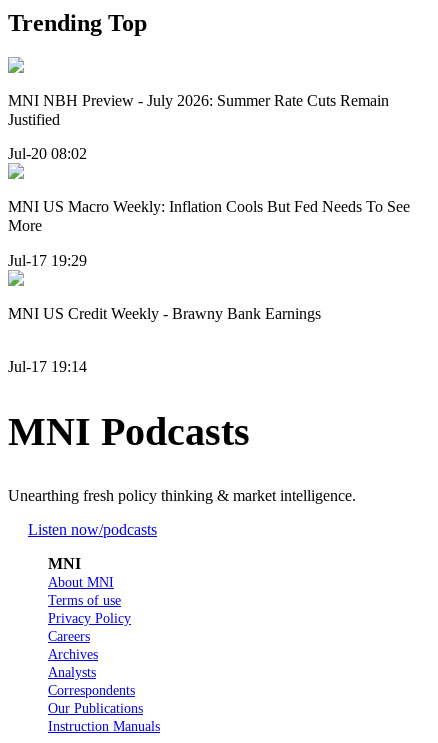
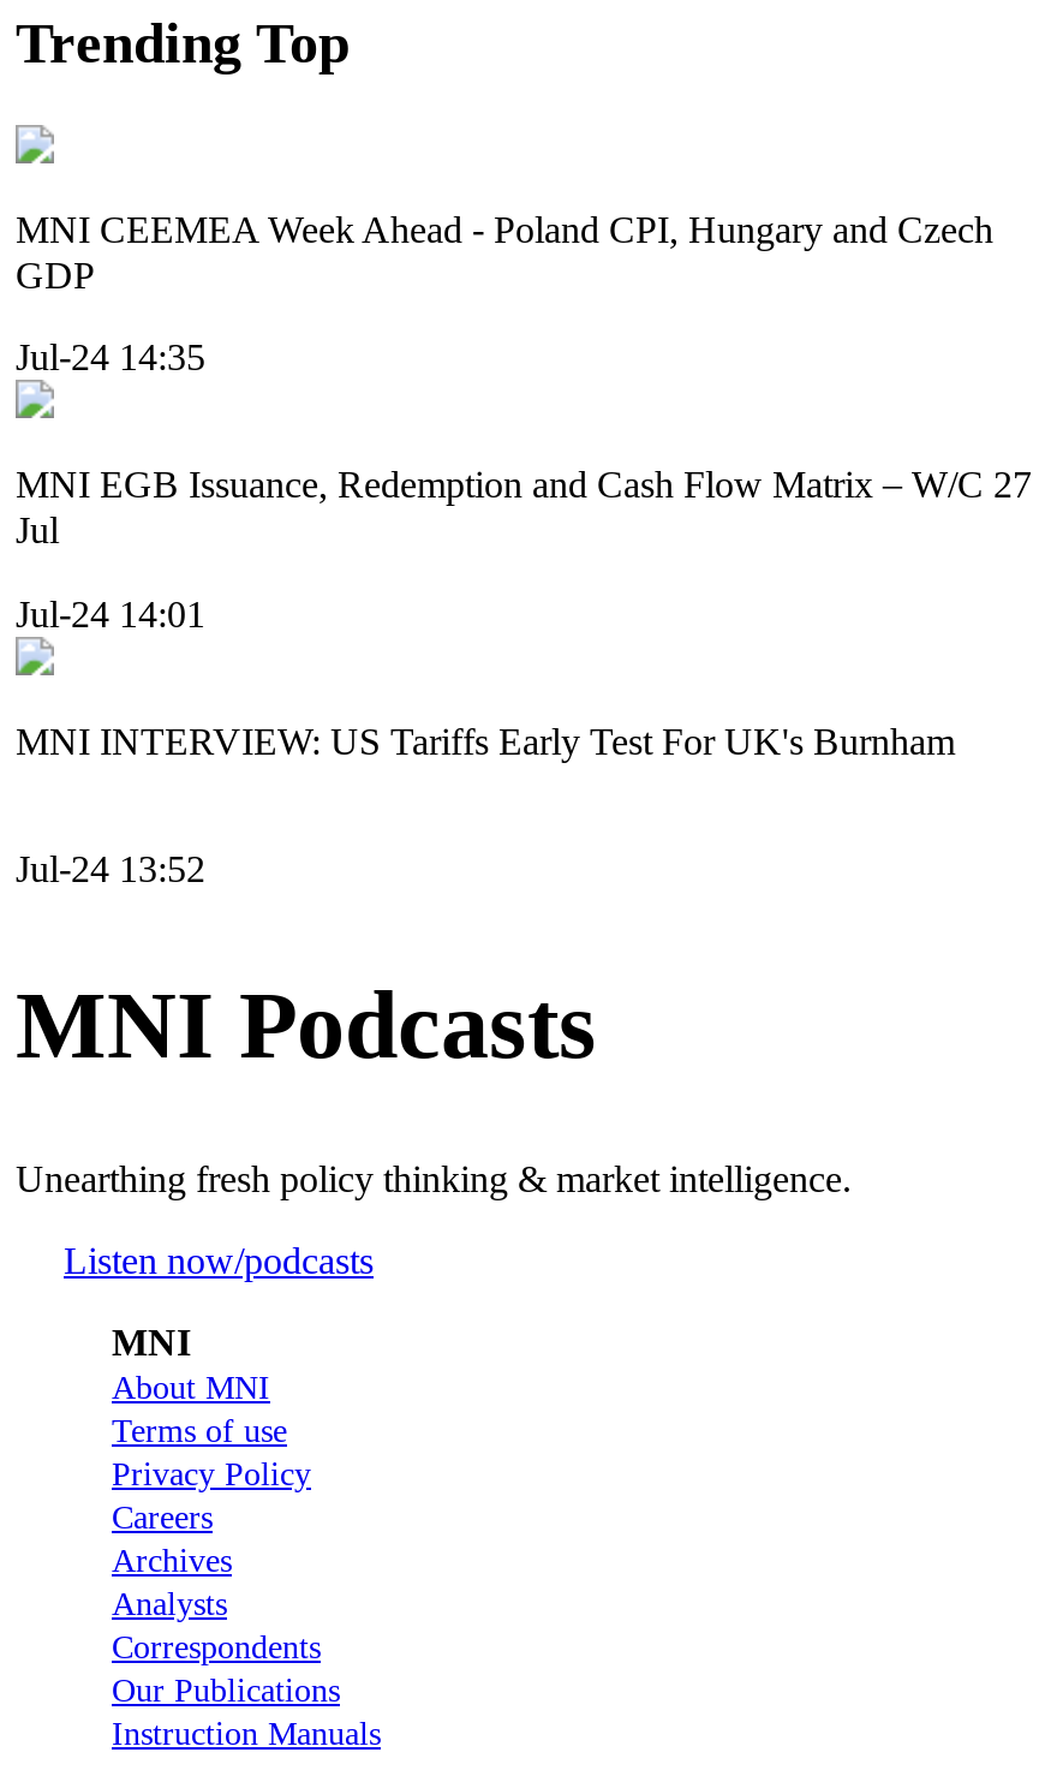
- MNI NBH Preview - July 2026: Summer Rate Cuts Remain
- Justified
+ MNI CEEMEA Week Ahead - Poland CPI, Hungary and Czech
+ GDP

- Jul-20 08:02
+ Jul-24 14:35

- MNI US Macro Weekly: Inflation Cools But Fed Needs To See
- More
+ MNI EGB Issuance, Redemption and Cash Flow Matrix – W/C 27
+ Jul

- Jul-17 19:29
+ Jul-24 14:01

- MNI US Credit Weekly - Brawny Bank Earnings
+ MNI INTERVIEW: US Tariffs Early Test For UK's Burnham

- Jul-17 19:14
+ Jul-24 13:52
